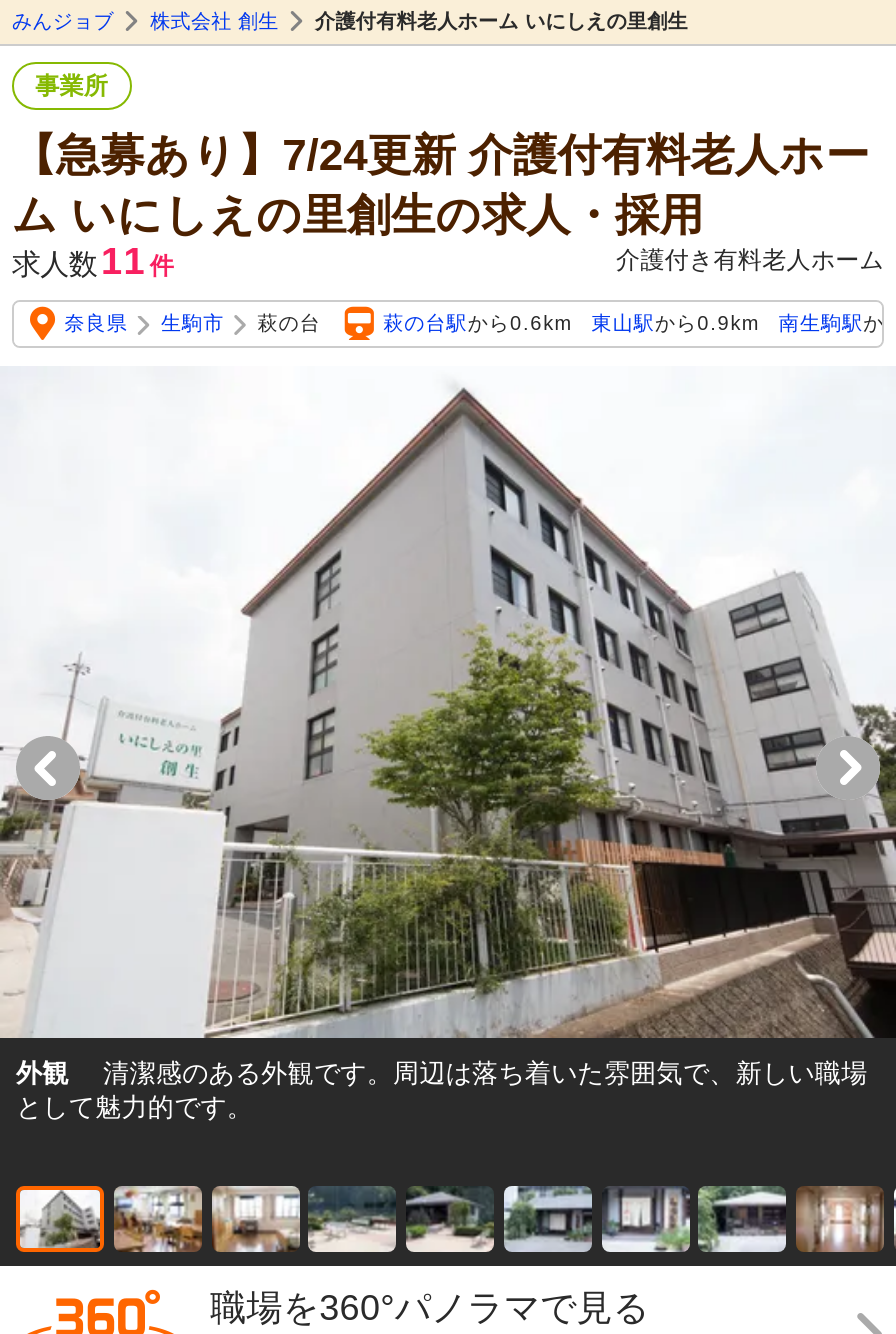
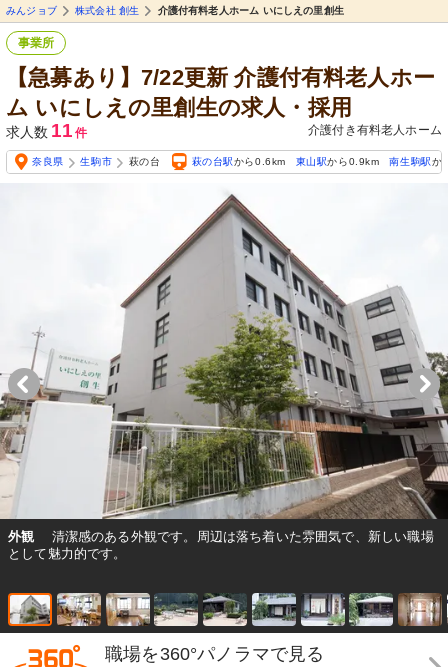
- 【急募あり】7/24更新 介護付有料老人ホー
+ 【急募あり】7/22更新 介護付有料老人ホー
